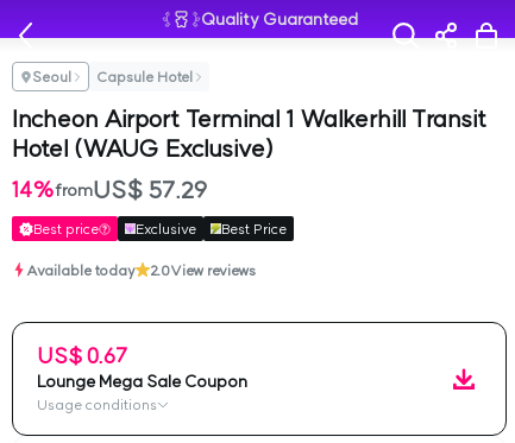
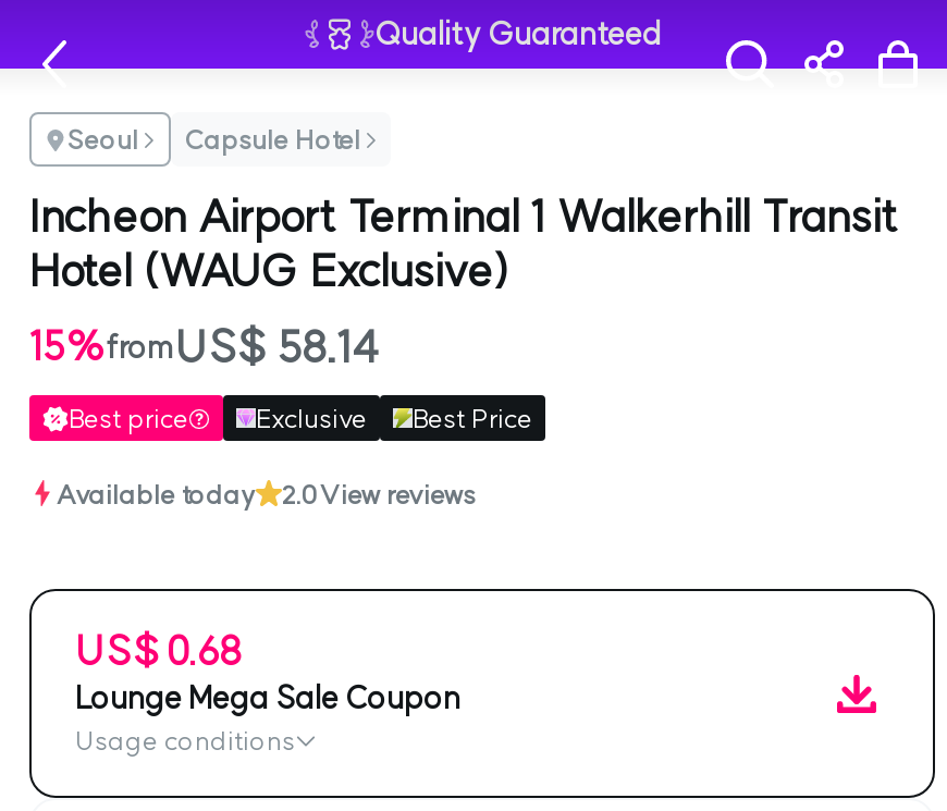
- 14%
+ 15%

- US$ 57.29
+ US$ 58.14

- US$ 0.67
+ US$ 0.68
